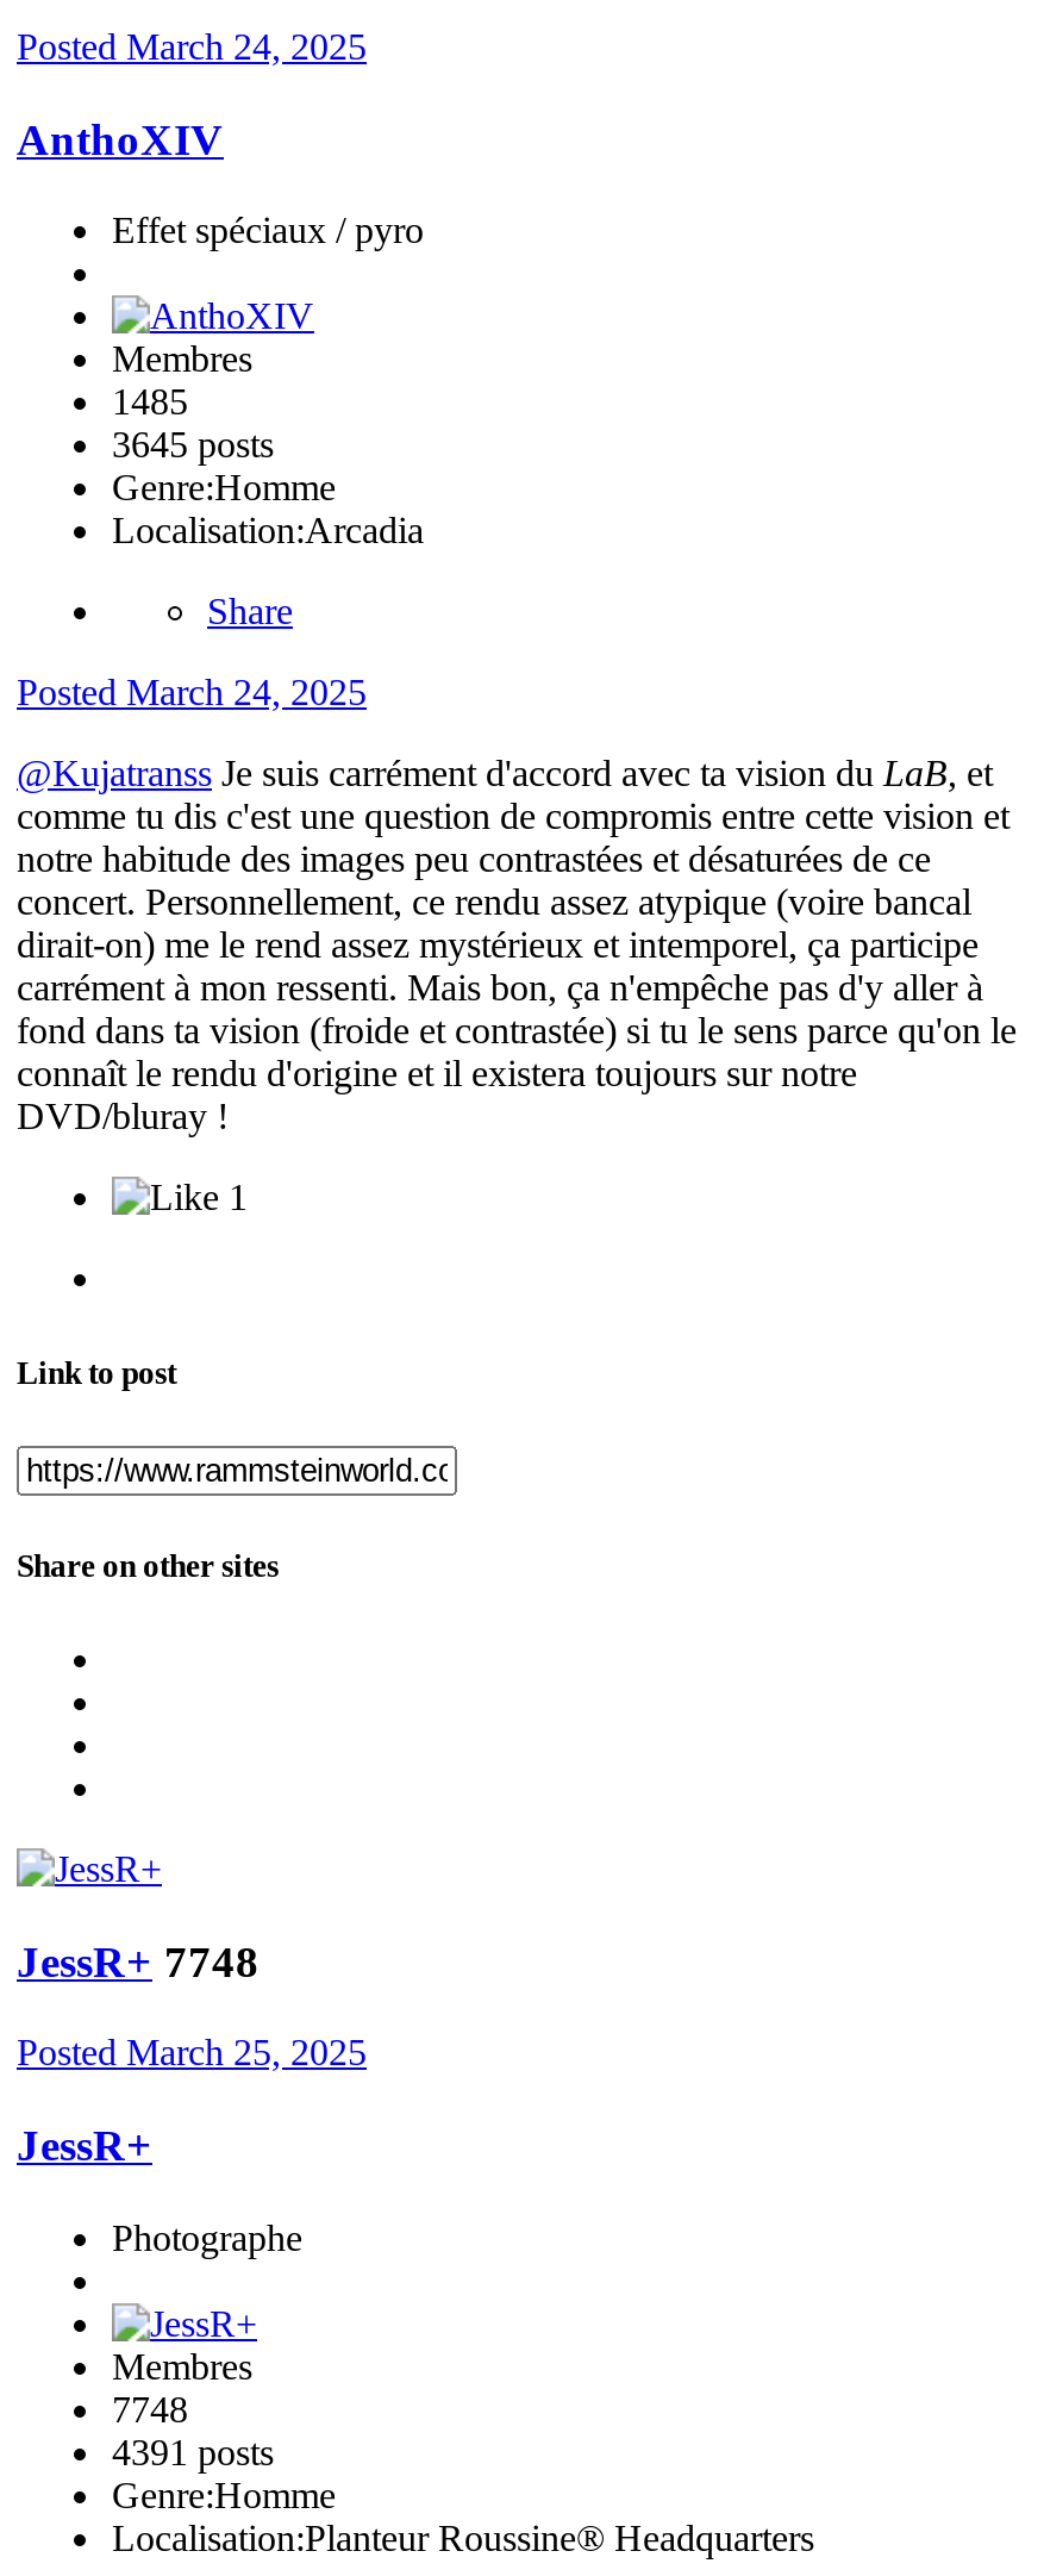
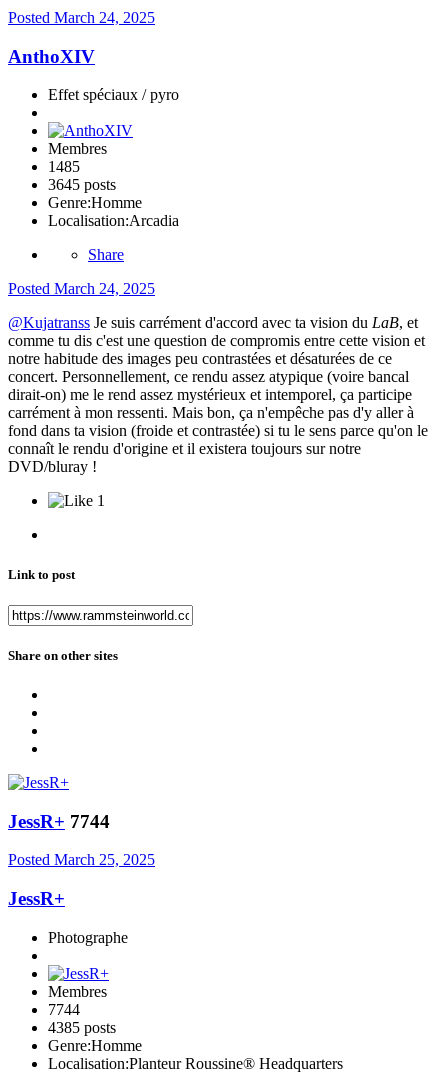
- JessR+ 7748
+ JessR+ 7744

- 7748
+ 7744

- 4391 posts
+ 4385 posts
